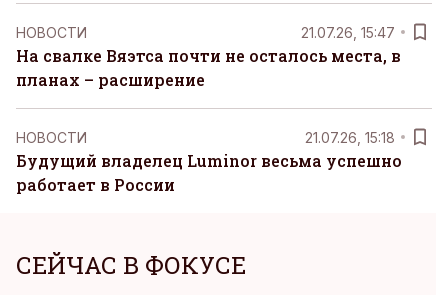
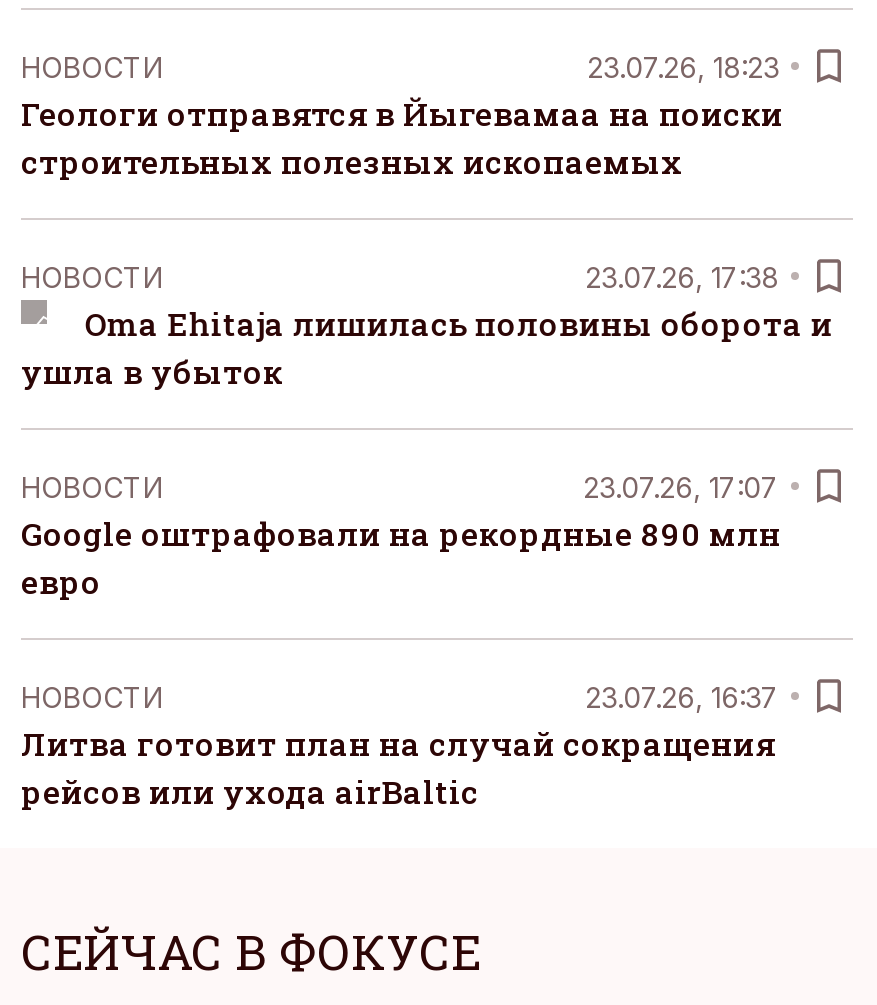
- 21.07.26, 15:47
- На свалке Вяэтса почти не осталось места, в
- планах – расширение
+ 23.07.26, 18:23
+ Геологи отправятся в Йыгевамаа на поиски
+ строительных полезных ископаемых

- 21.07.26, 15:18
- Будущий владелец Luminor весьма успешно
- работает в России
+ 23.07.26, 17:38
+ Oma Ehitaja лишилась половины оборота и
+ ушла в убыток
+ НОВОСТИ
+ 23.07.26, 17:07
+ Google оштрафовали на рекордные 890 млн
+ евро
+ НОВОСТИ
+ 23.07.26, 16:37
+ Литва готовит план на случай сокращения
+ рейсов или ухода airBaltic
